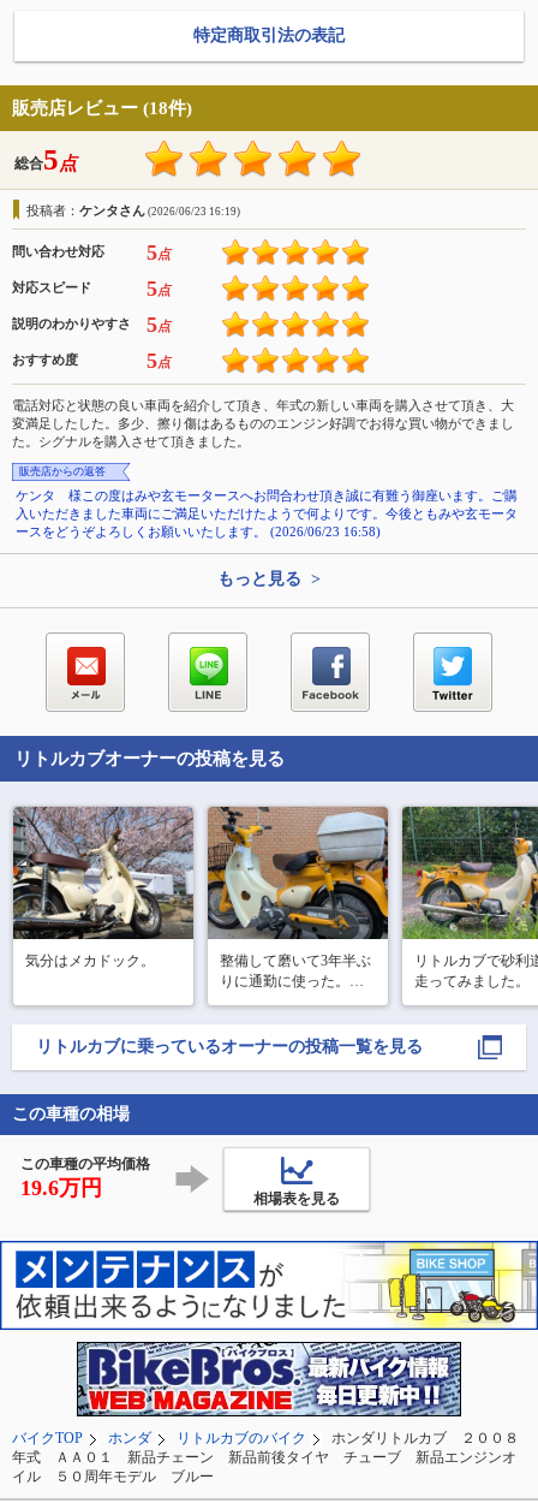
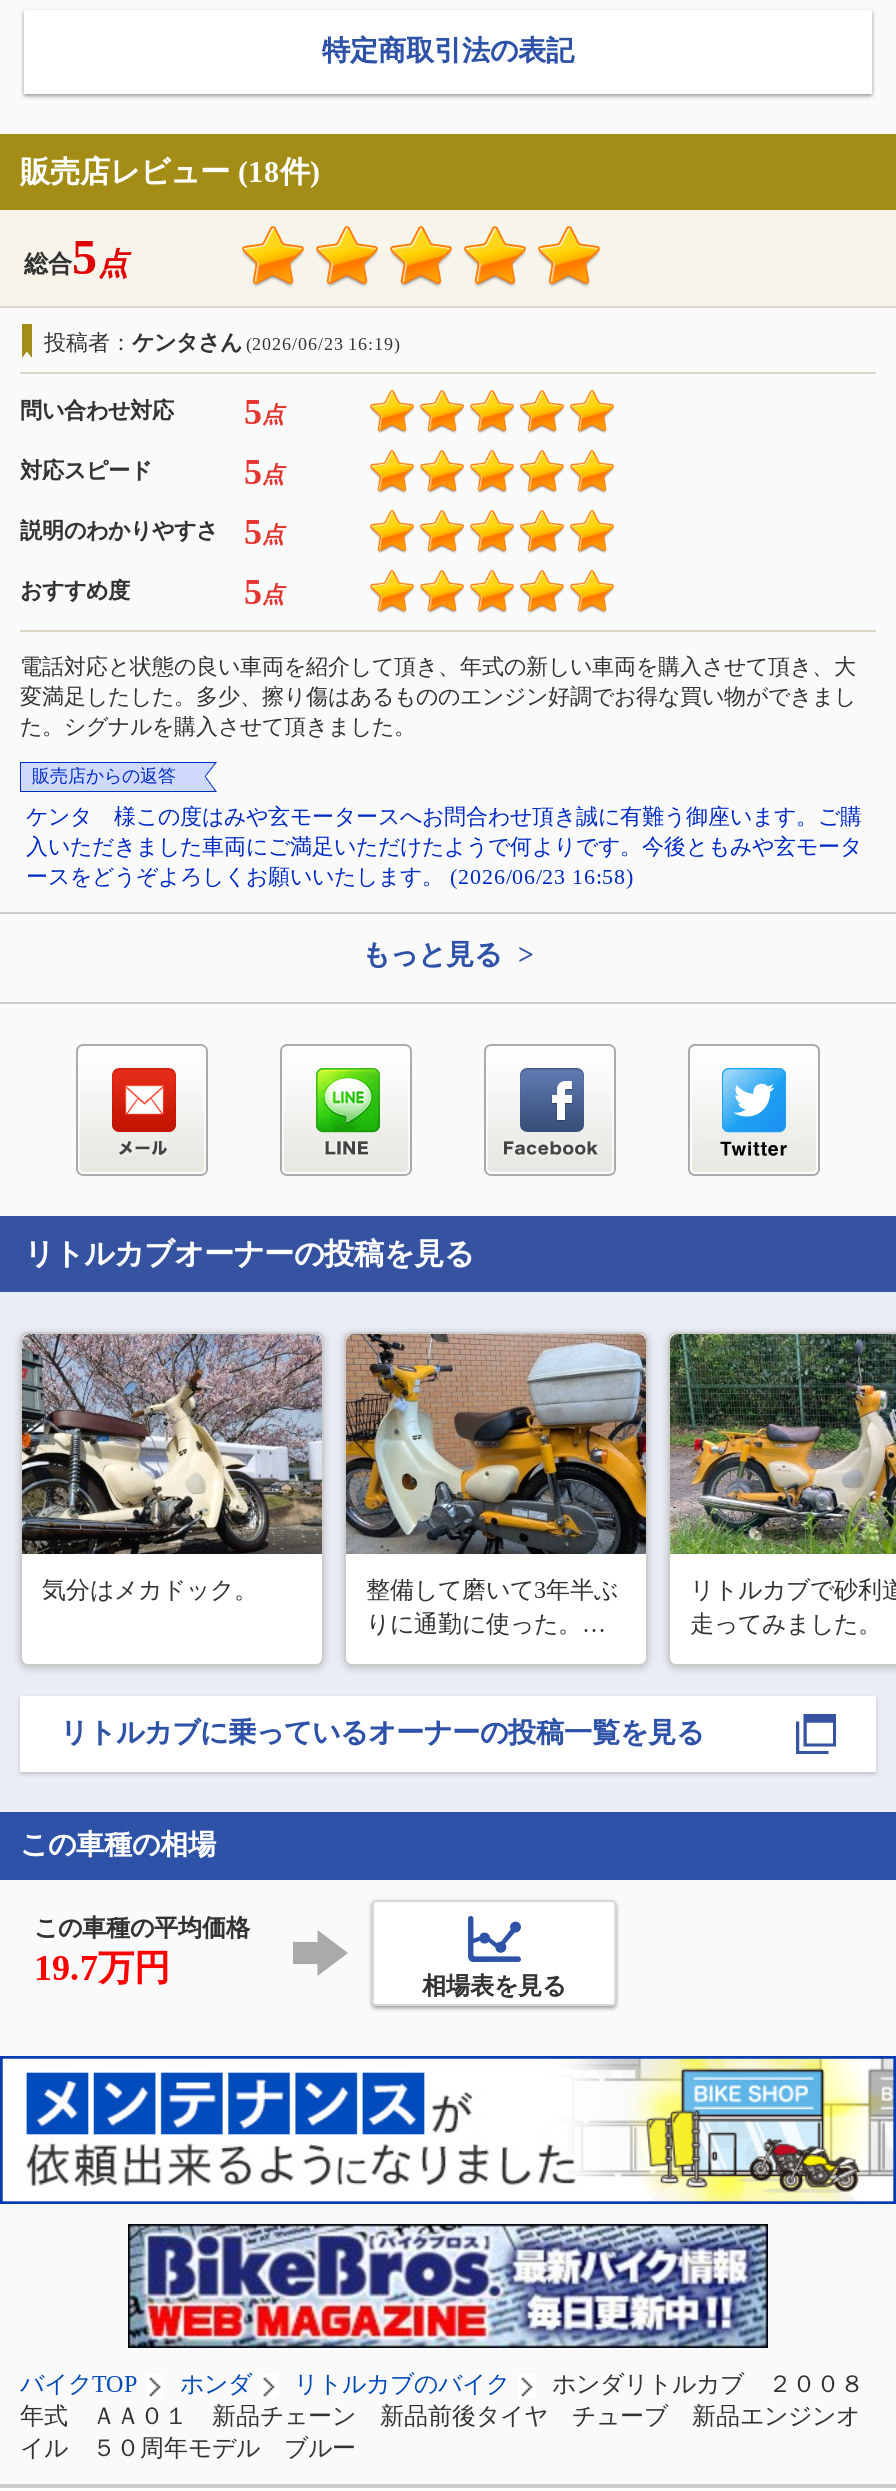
- 19.6万円
+ 19.7万円
